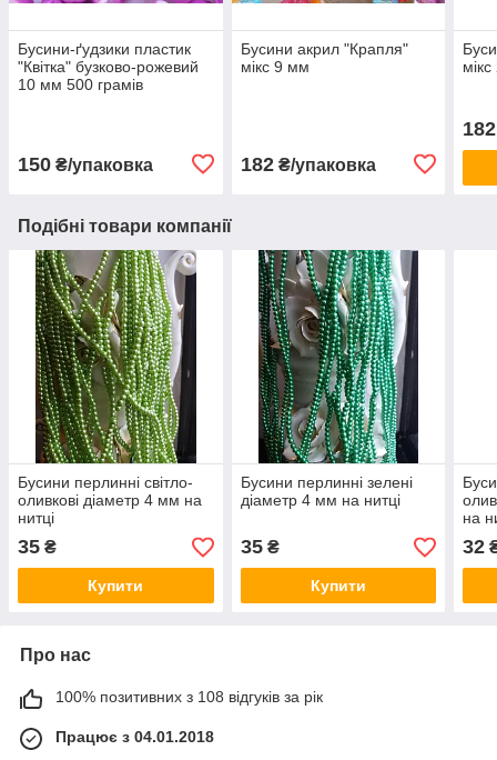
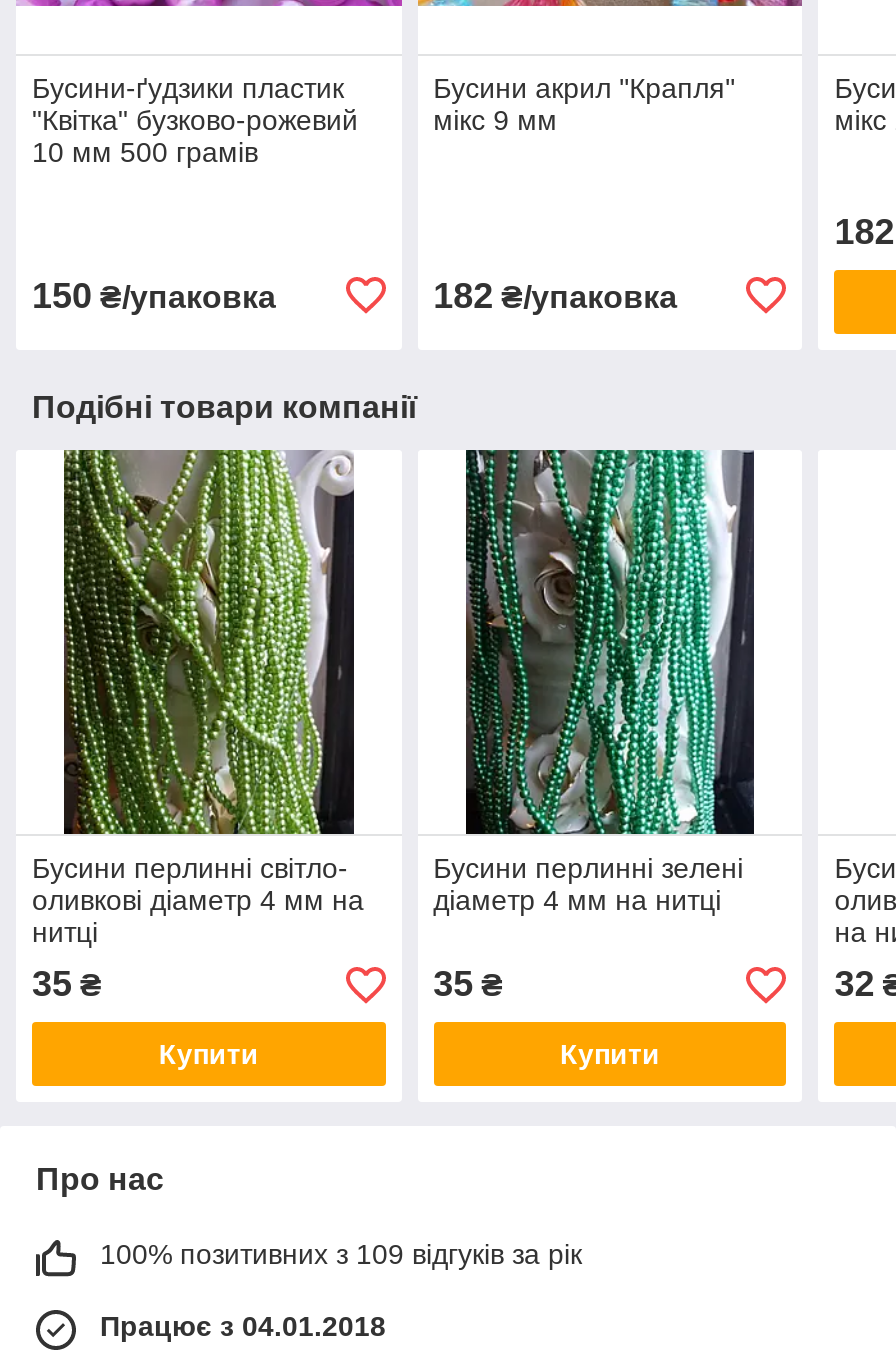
- 100% позитивних з 108 відгуків за рік
+ 100% позитивних з 109 відгуків за рік
